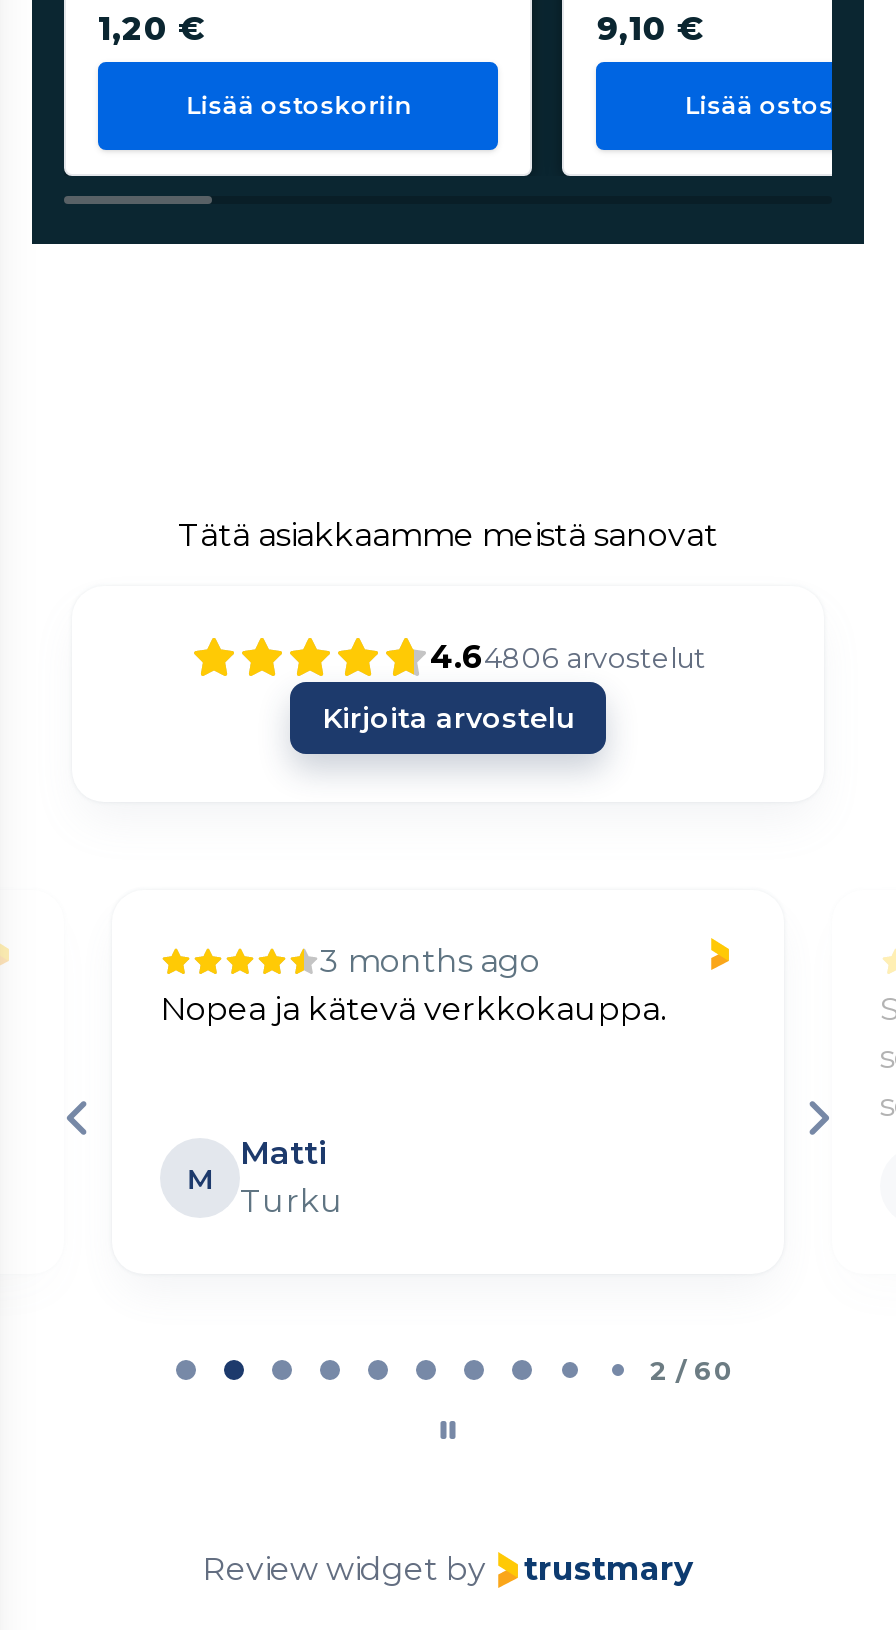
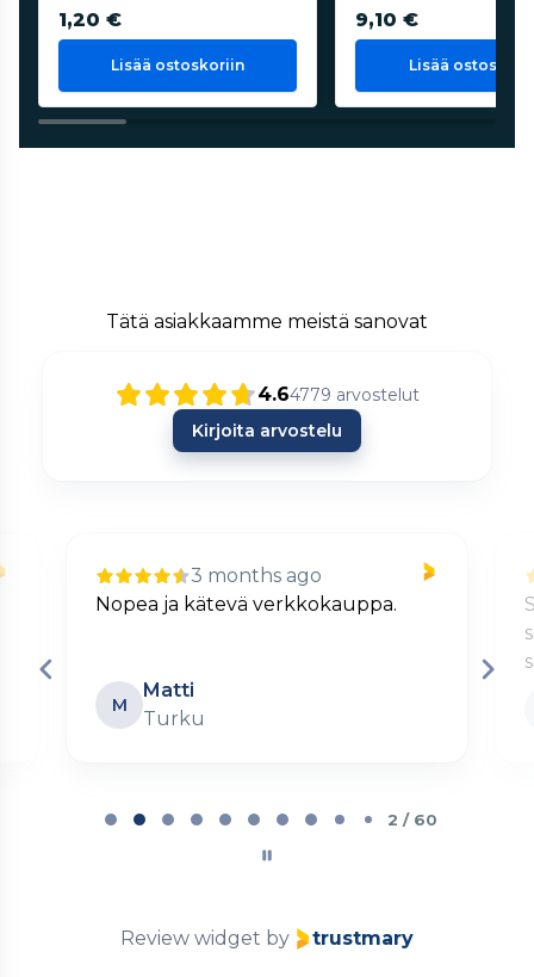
- 4.64806 arvostelut
+ 4.64779 arvostelut
